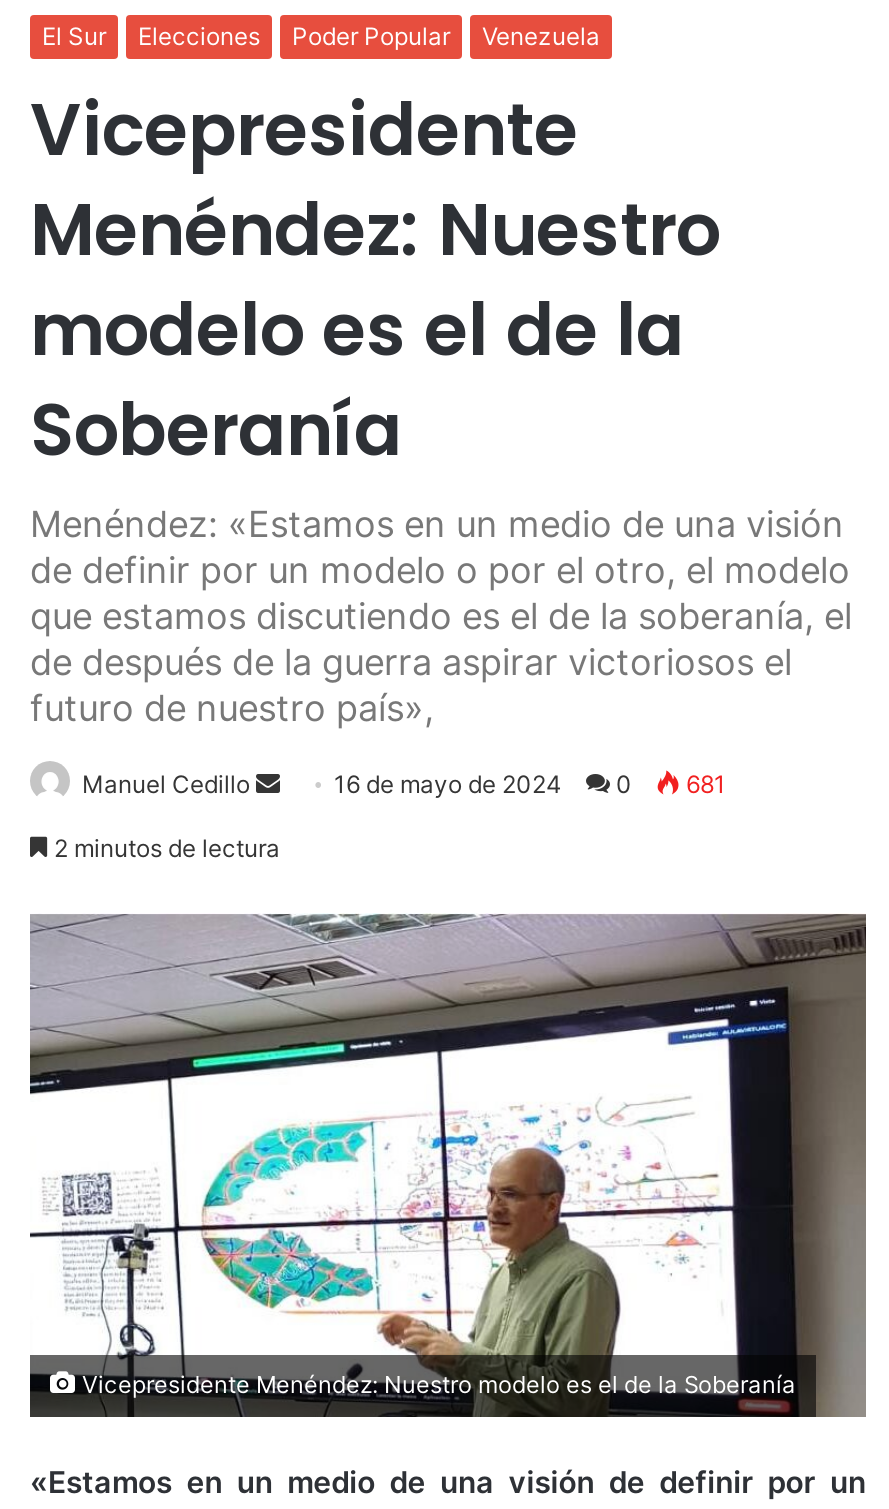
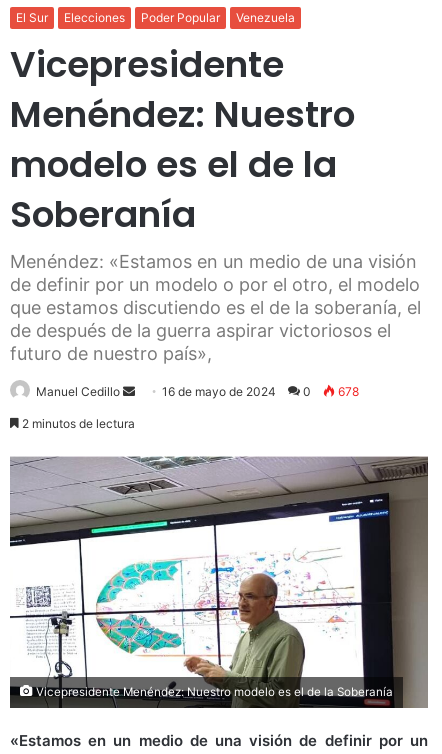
- 681
+ 678
